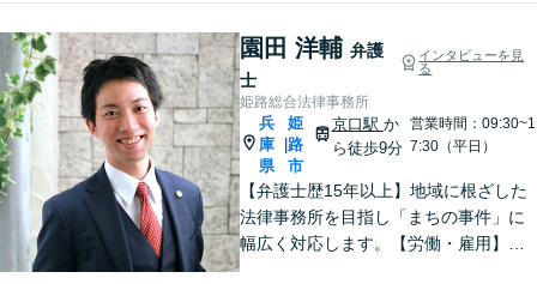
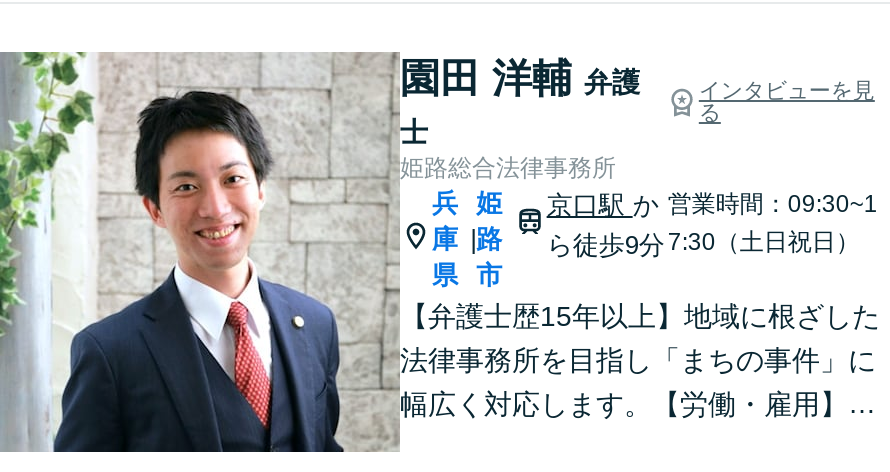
- 7:30（平日）
+ 7:30（土日祝日）
